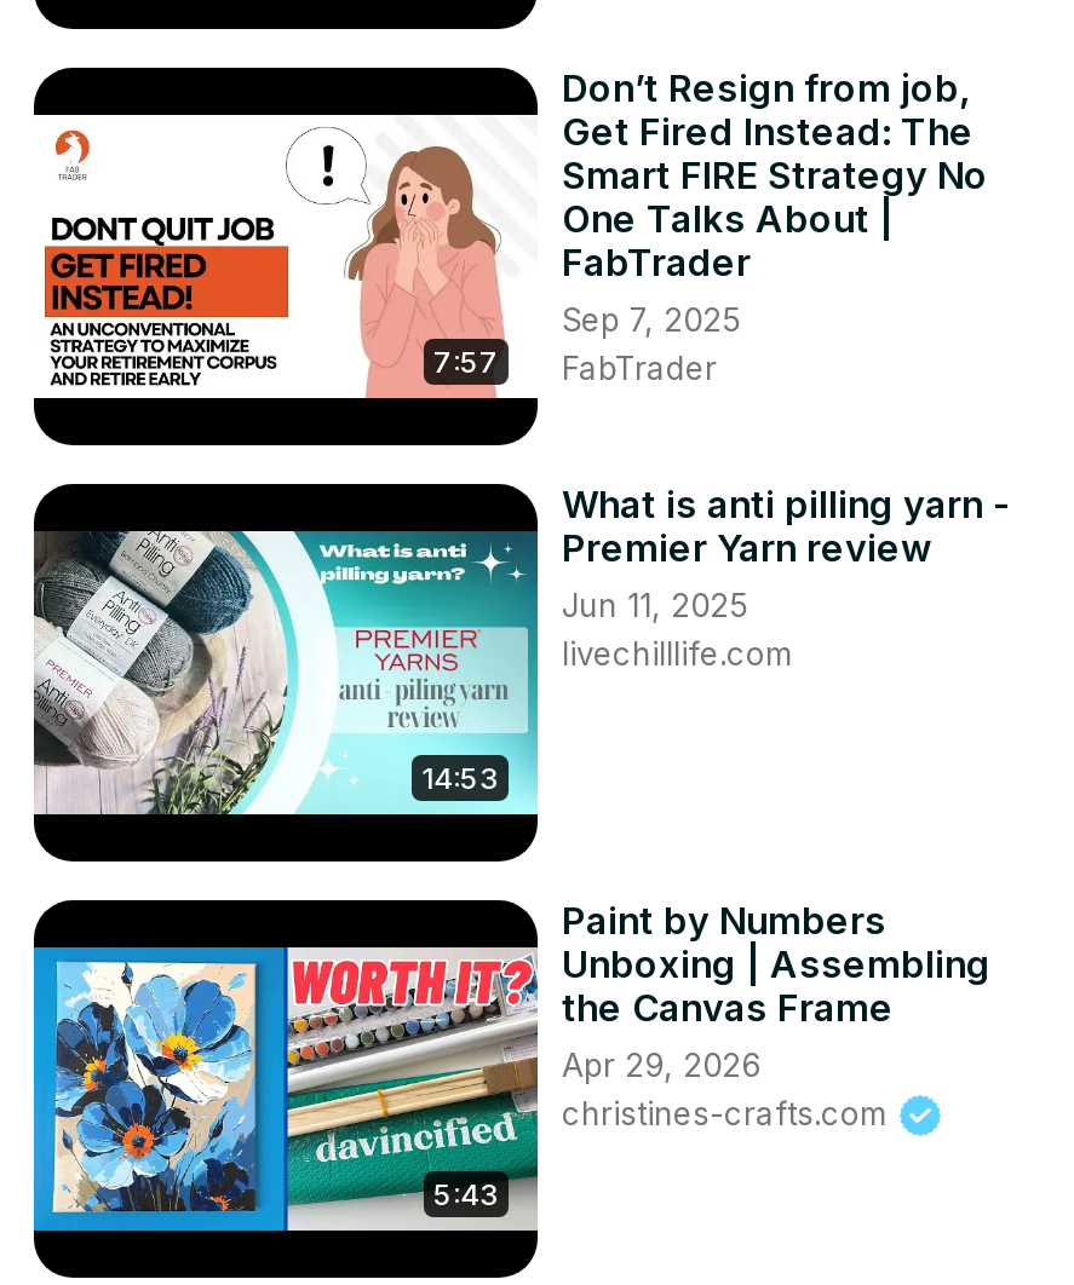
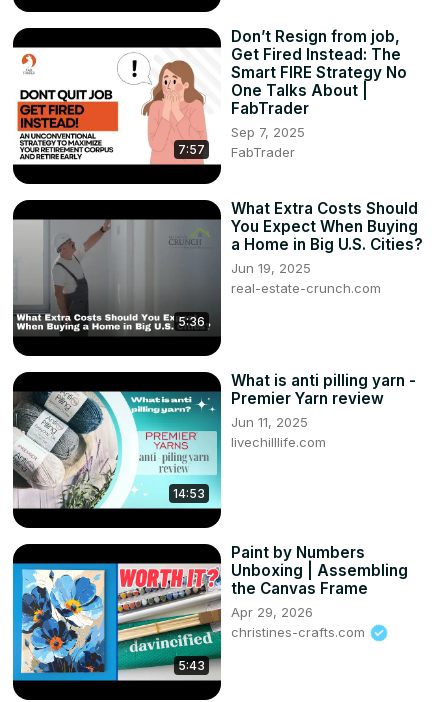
+ [image]
+ 5:36

+ What Extra Costs Should
+ You Expect When Buying
+ a Home in Big U.S. Cities?
+ Jun 19, 2025
+ real-estate-crunch.com
